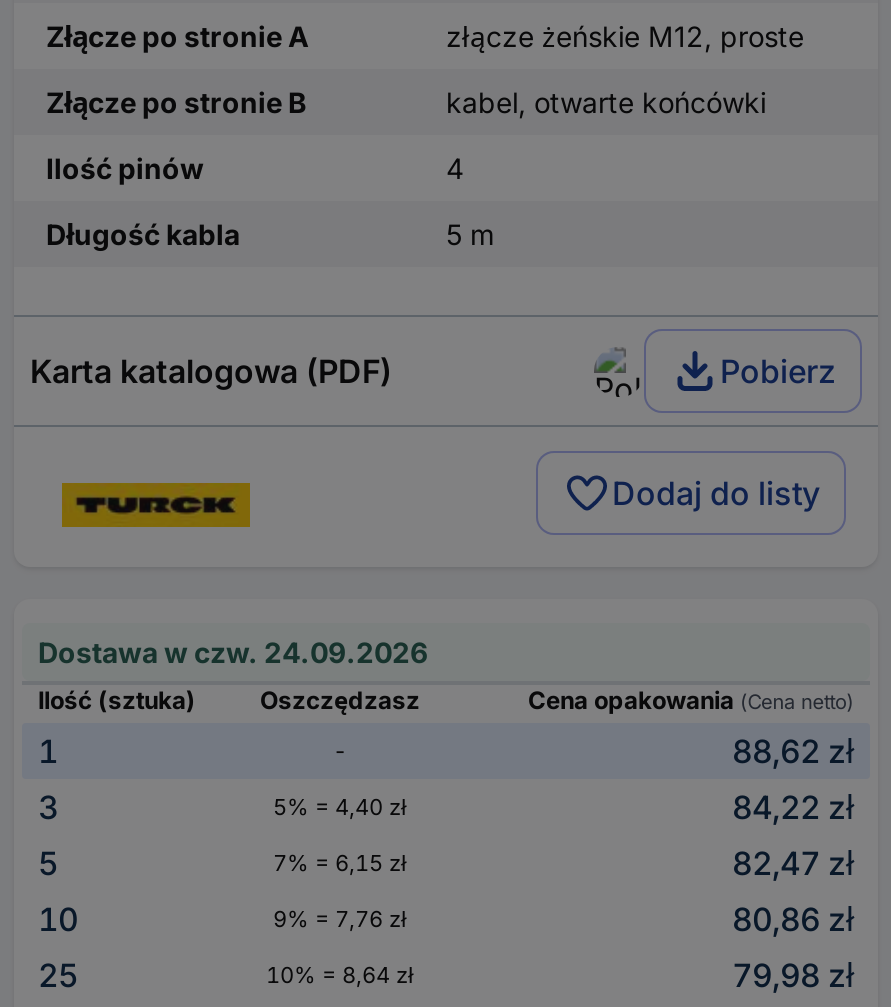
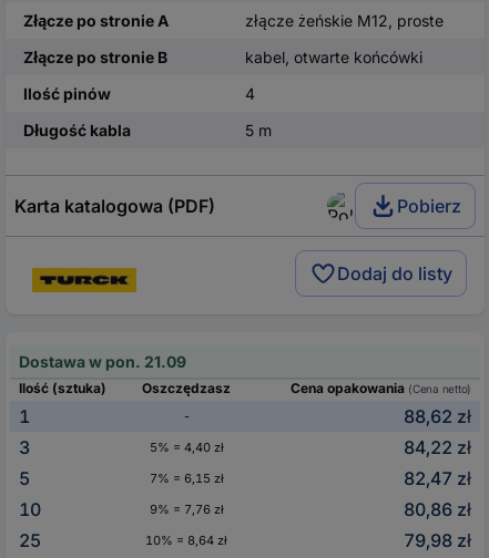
- Dostawa w czw. 24.09.2026
+ Dostawa w pon. 21.09
